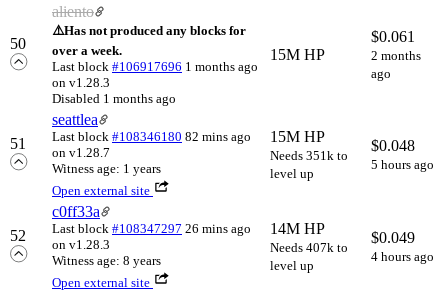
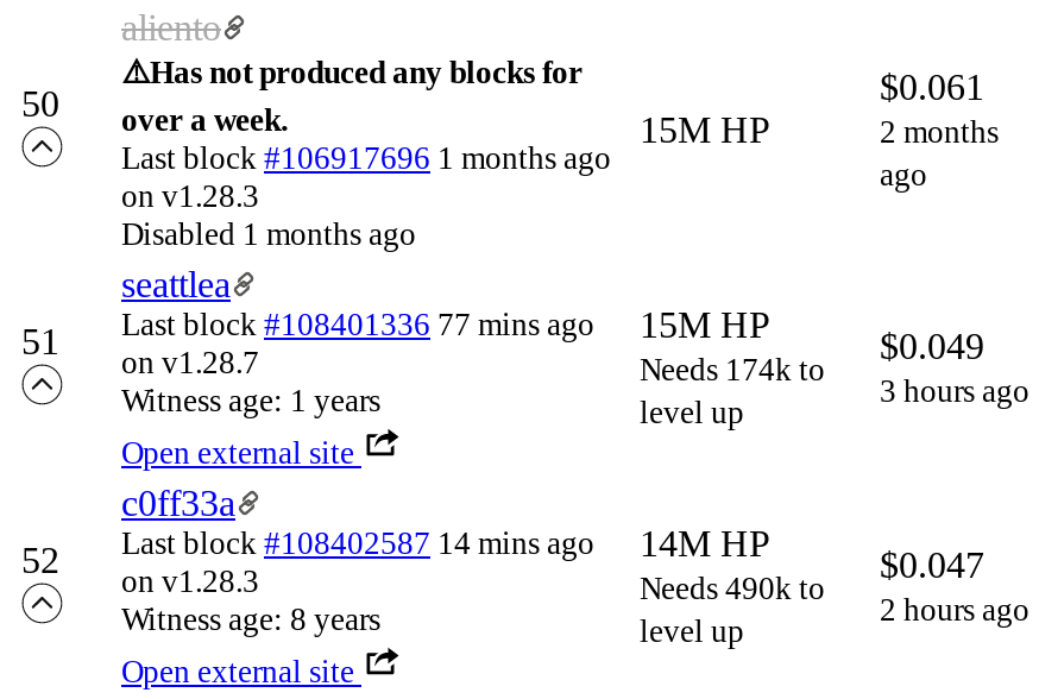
- Last block #108346180 82 mins ago
+ Last block #108401336 77 mins ago

- $0.048
+ $0.049

- Needs 351k to
+ Needs 174k to

- 5 hours ago
+ 3 hours ago

- Last block #108347297 26 mins ago
+ Last block #108402587 14 mins ago

- $0.049
+ $0.047

- Needs 407k to
+ Needs 490k to

- 4 hours ago
+ 2 hours ago
